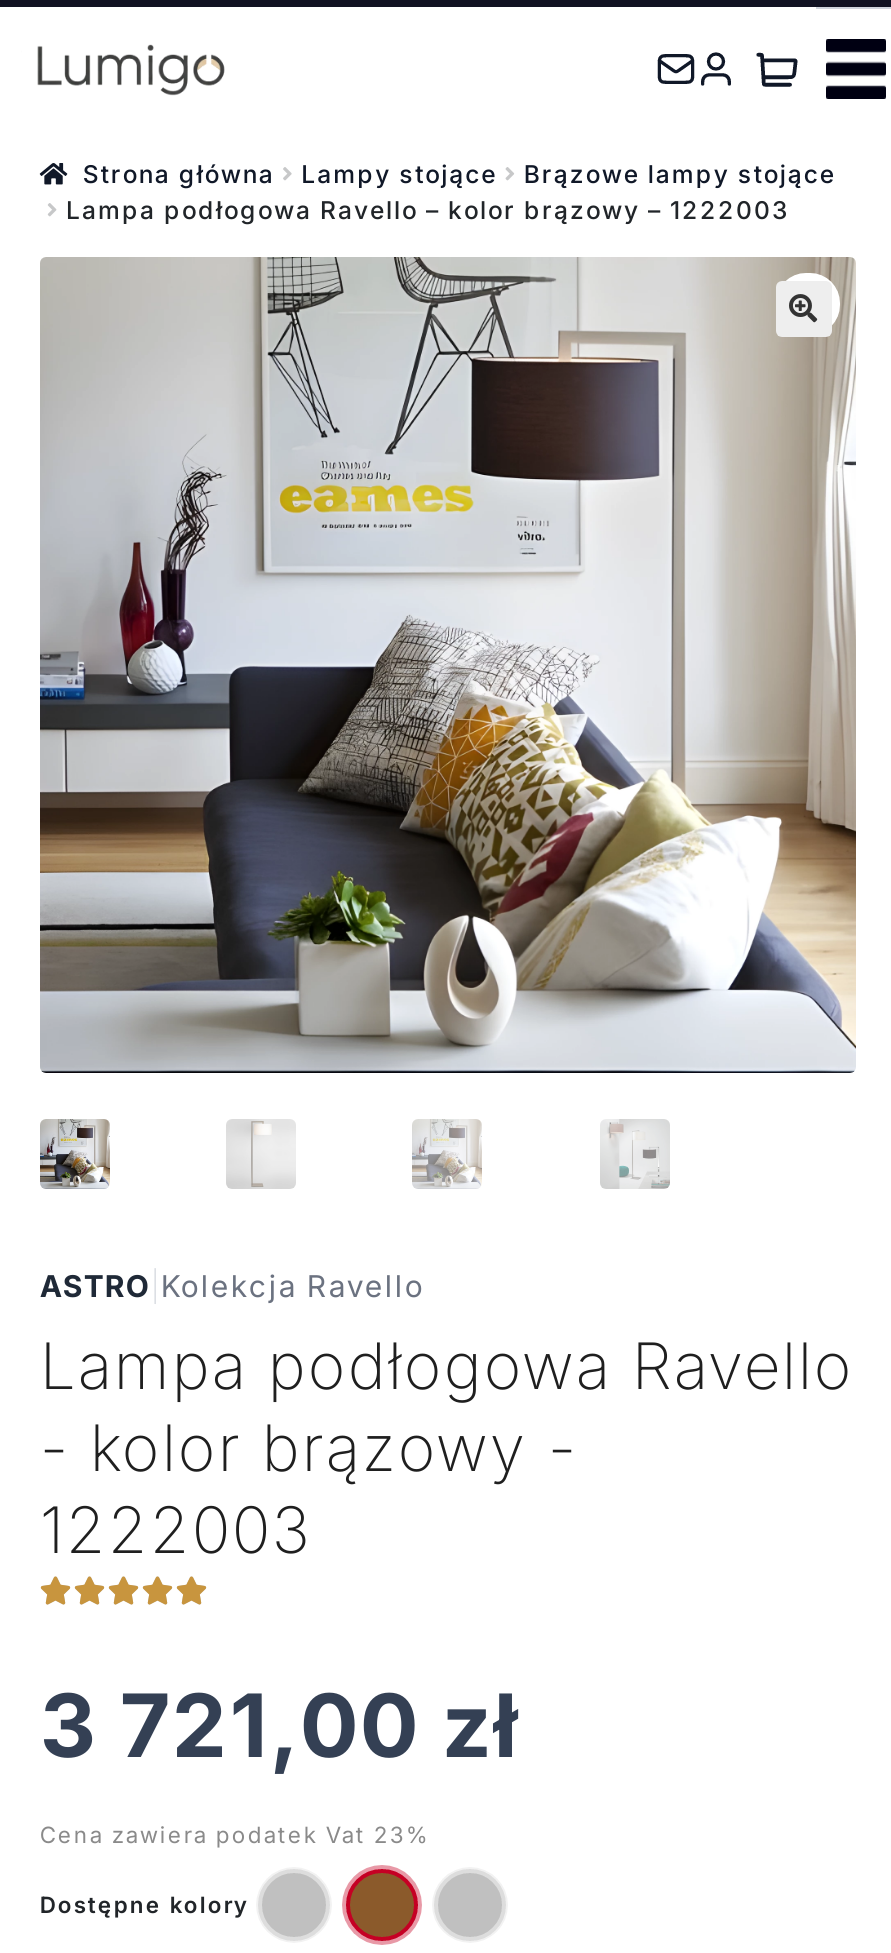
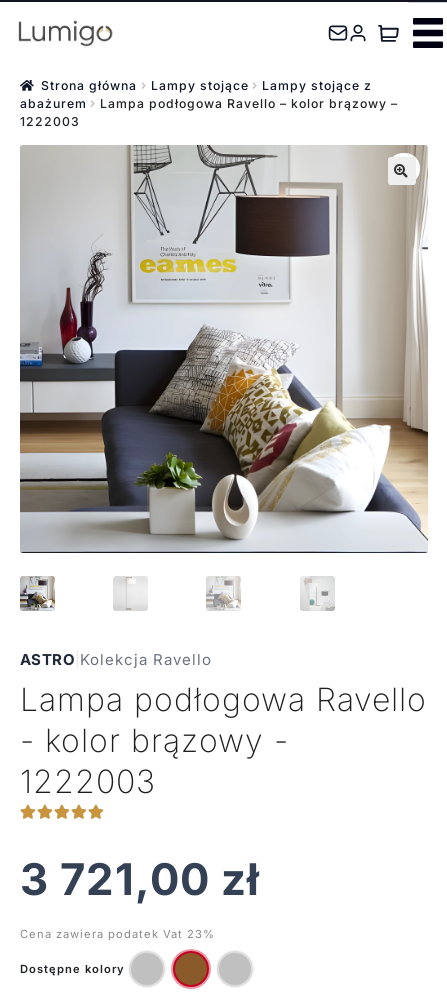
- Brązowe lampy stojące
- Lampa podłogowa Ravello – kolor brązowy – 1222003
+ Lampy stojące z
+ abażurem
+ Lampa podłogowa Ravello – kolor brązowy –
+ 1222003
